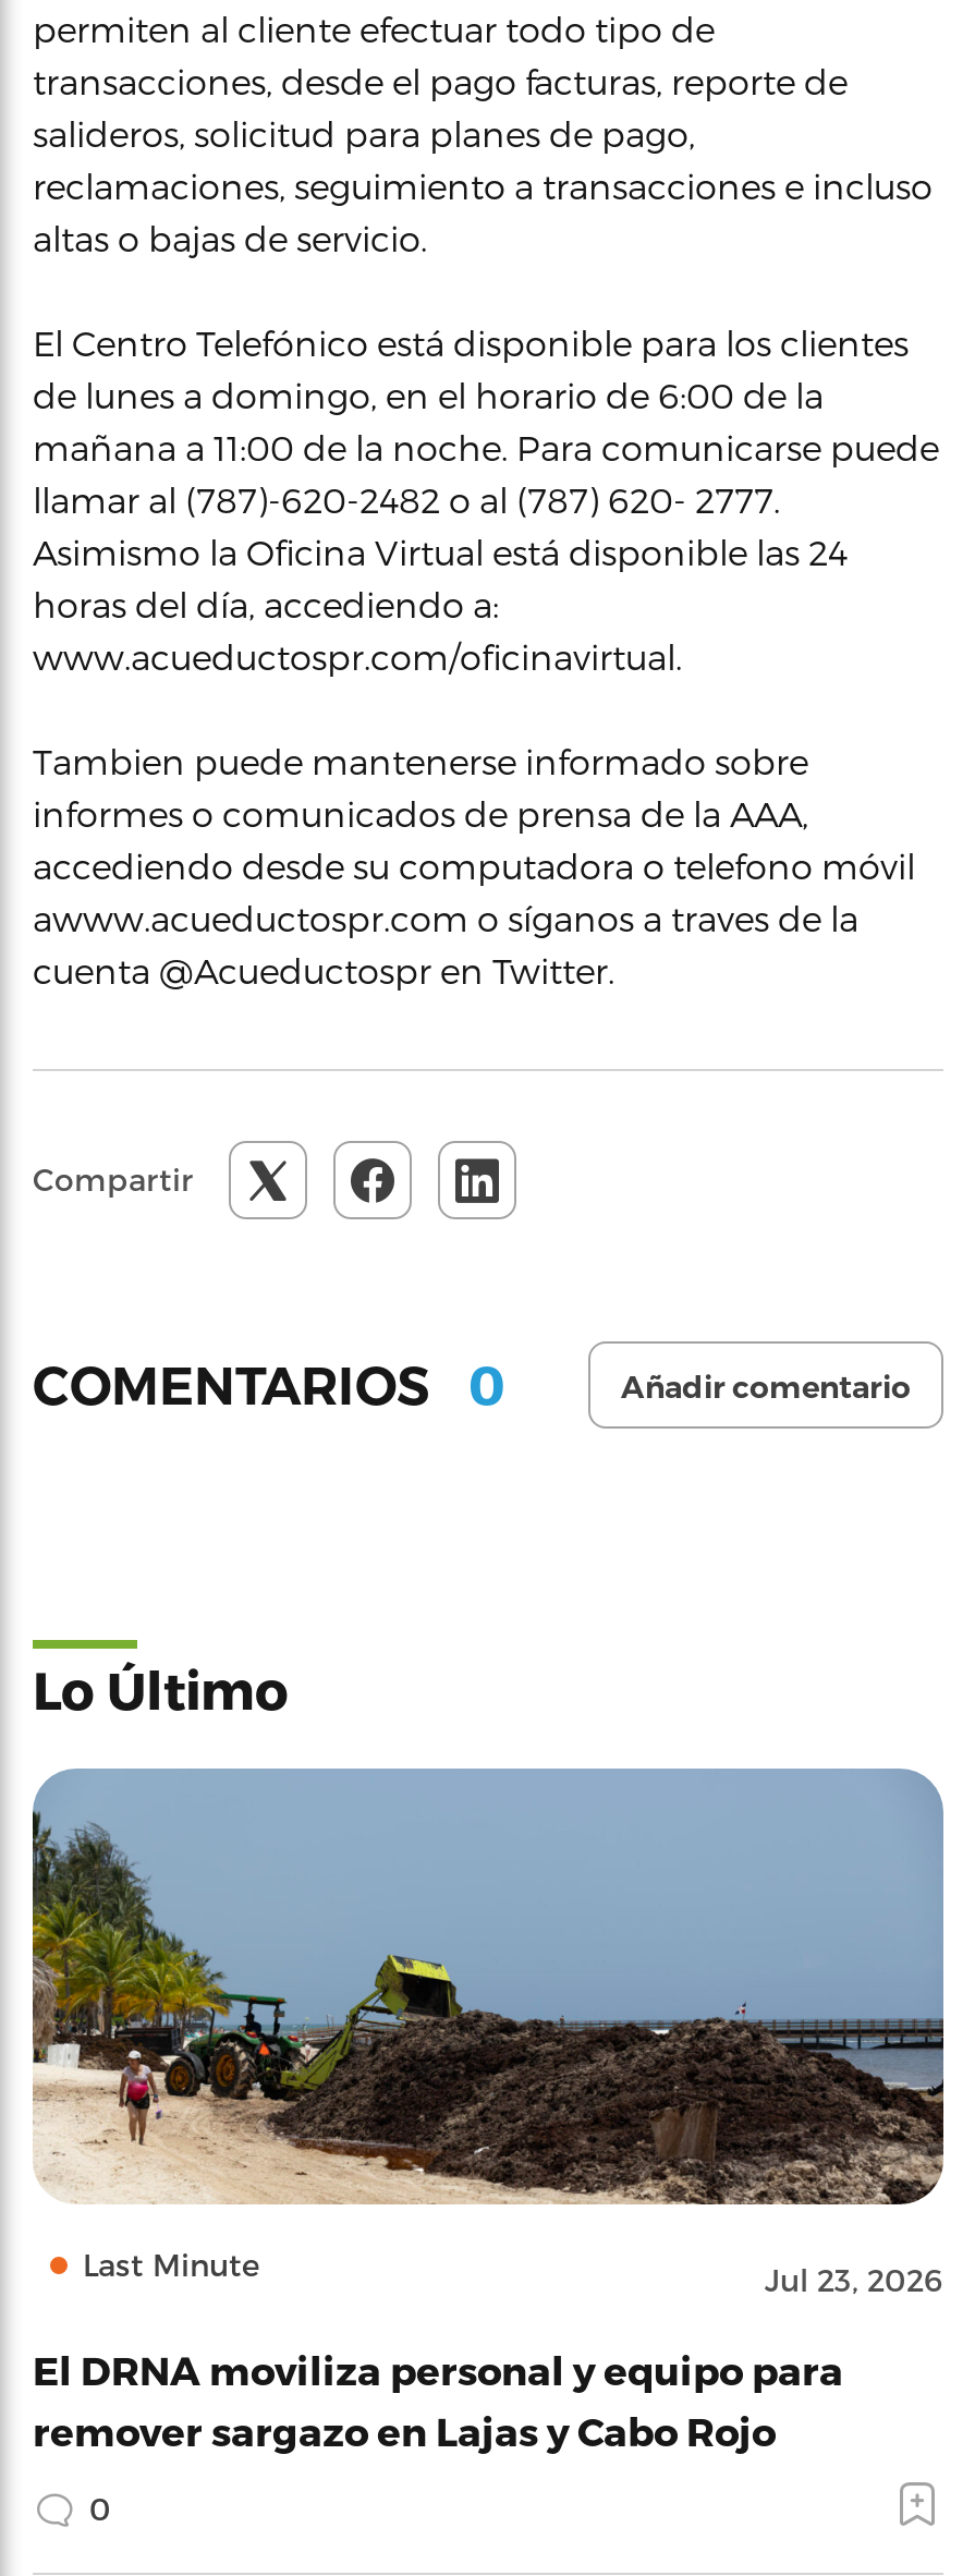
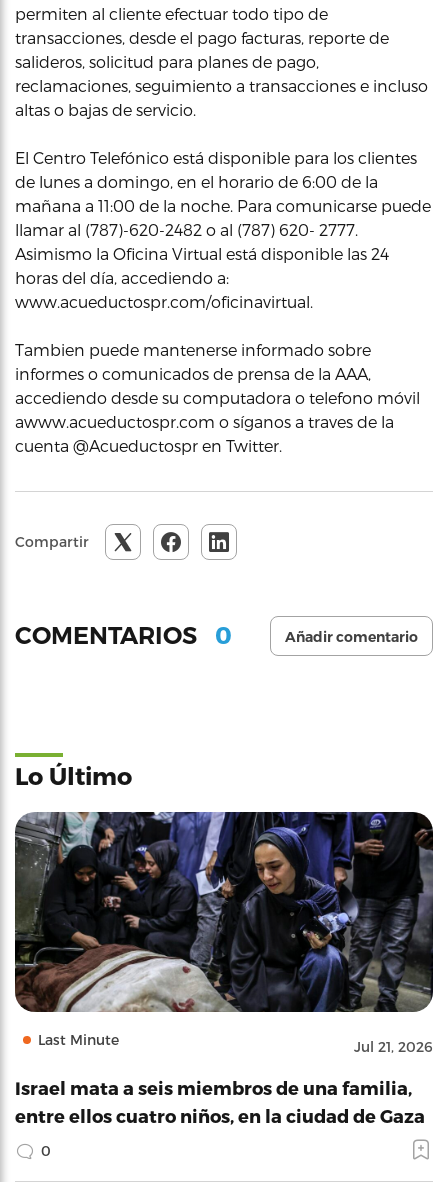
- [image]
- Jul 23, 2026
+ [image]
+ Jul 21, 2026

- El DRNA moviliza personal y equipo para
- remover sargazo en Lajas y Cabo Rojo
+ Israel mata a seis miembros de una familia,
+ entre ellos cuatro niños, en la ciudad de Gaza
